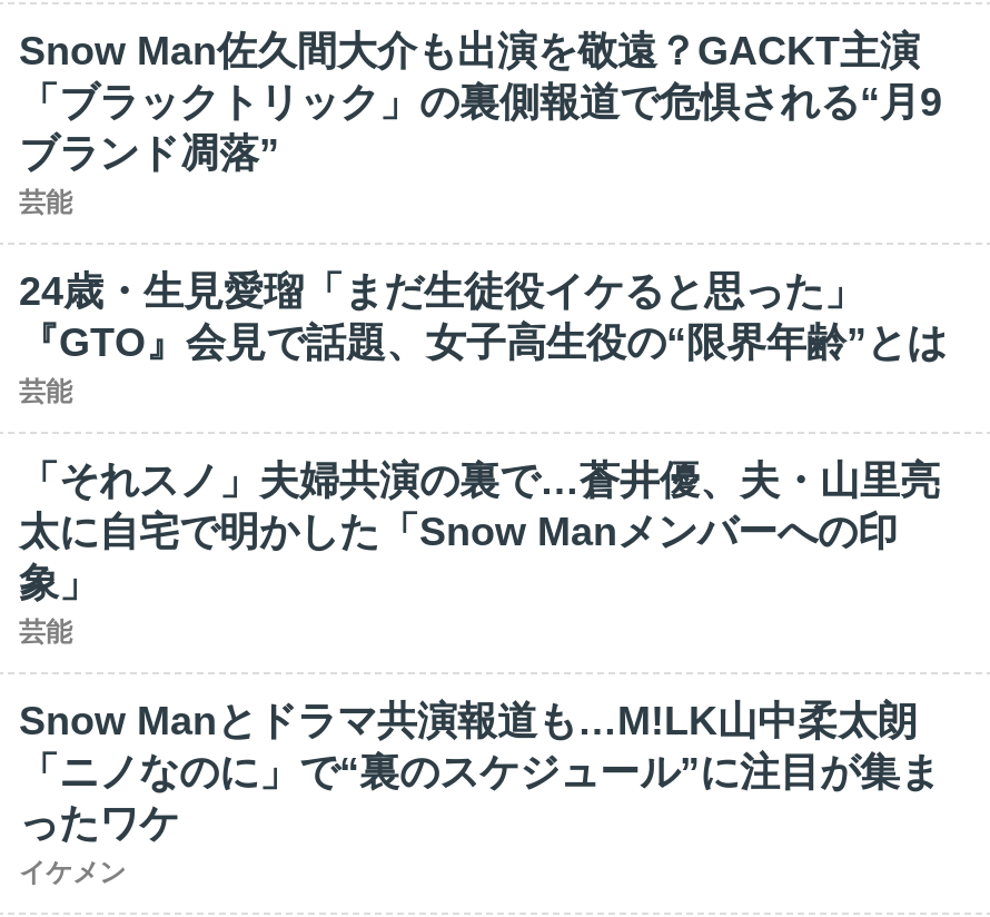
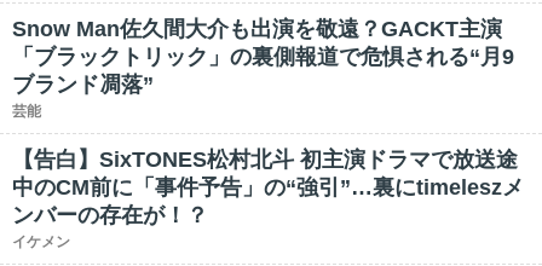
- 24歳・生見愛瑠「まだ生徒役イケると思った」
- 『GTO』会見で話題、女子高生役の“限界年齢”とは
- 芸能
- 「それスノ」夫婦共演の裏で…蒼井優、夫・山里亮
- 太に自宅で明かした「Snow Manメンバーへの印
- 象」
- 芸能
- Snow Manとドラマ共演報道も…M!LK山中柔太朗
- 「ニノなのに」で“裏のスケジュール”に注目が集ま
- ったワケ
+ 【告白】SixTONES松村北斗 初主演ドラマで放送途
+ 中のCM前に「事件予告」の“強引”…裏にtimeleszメ
+ ンバーの存在が！？
